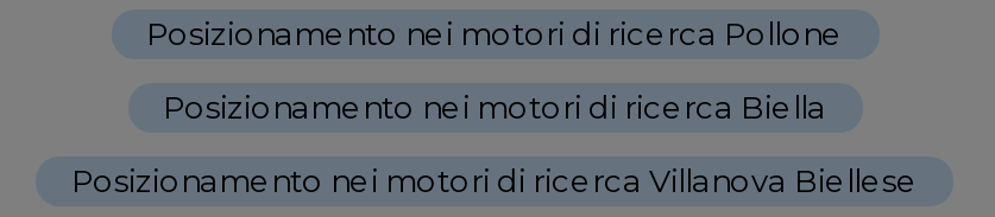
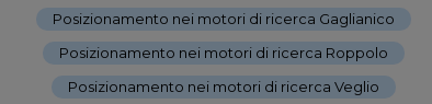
- Posizionamento nei motori di ricerca Pollone
+ Posizionamento nei motori di ricerca Gaglianico

- Posizionamento nei motori di ricerca Biella
+ Posizionamento nei motori di ricerca Roppolo

- Posizionamento nei motori di ricerca Villanova Biellese
+ Posizionamento nei motori di ricerca Veglio
